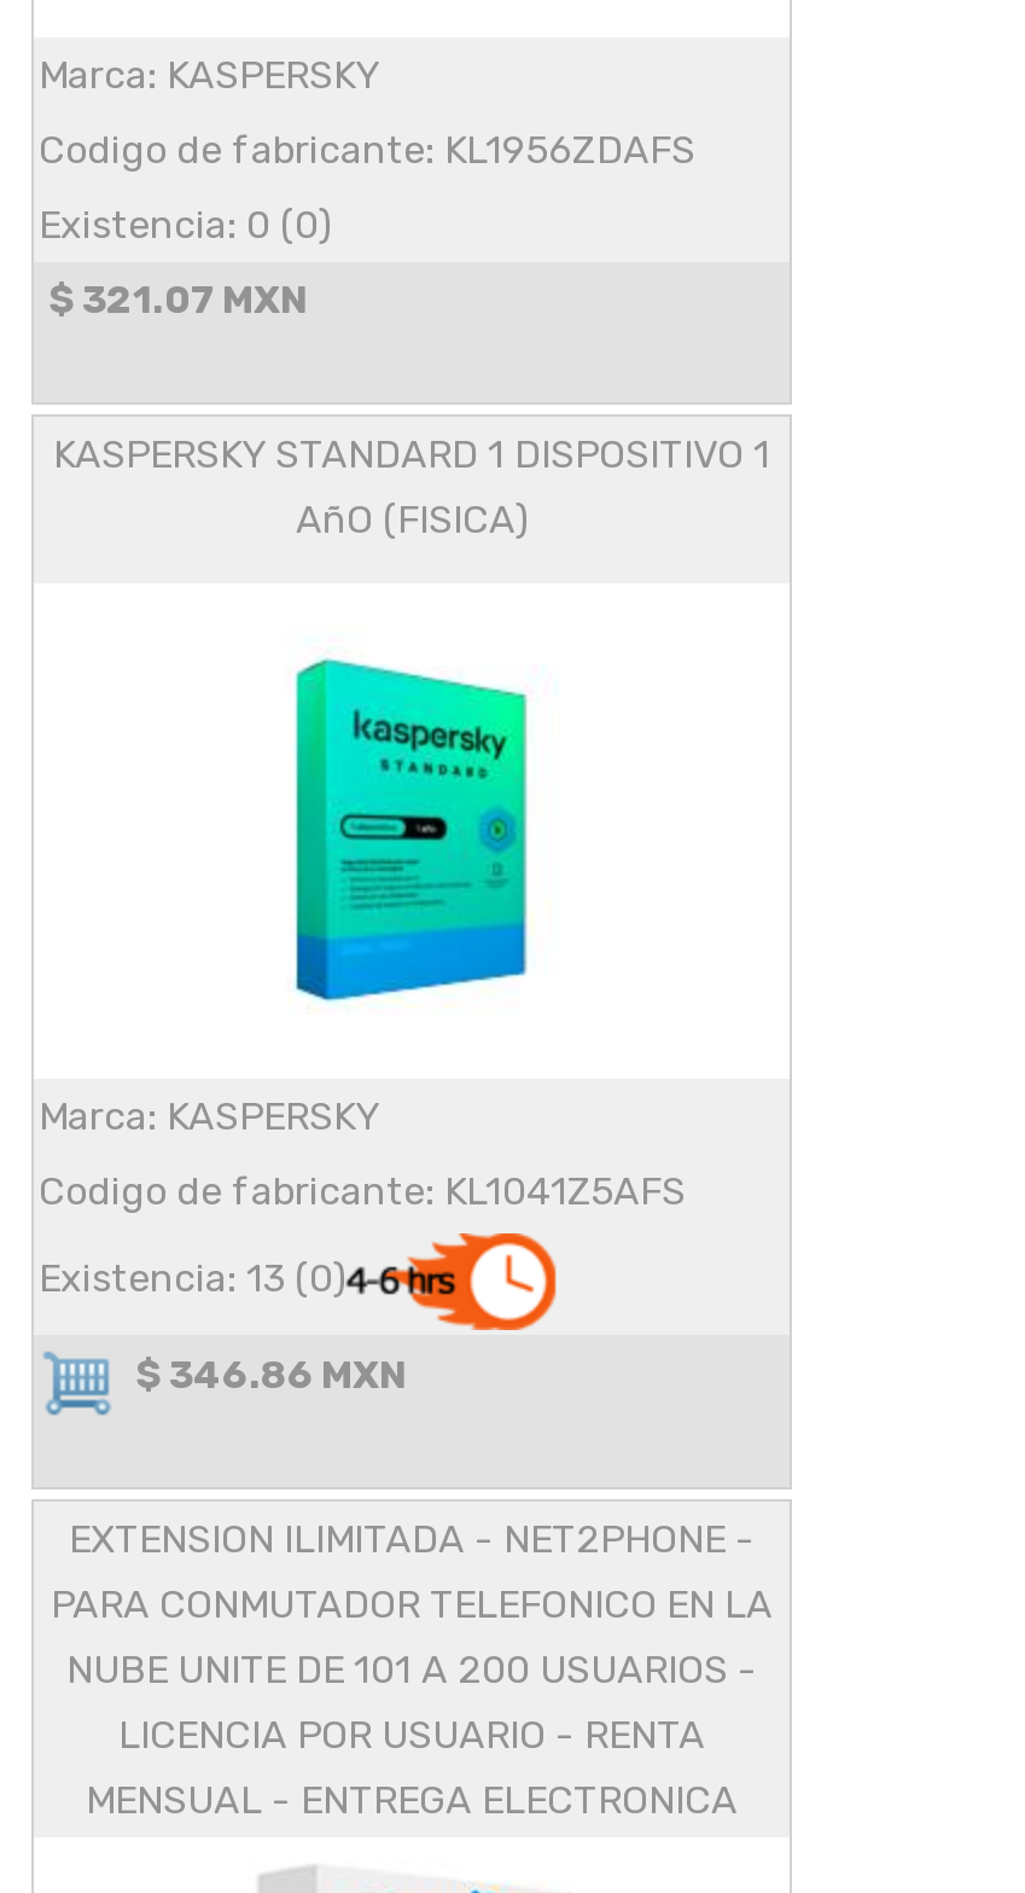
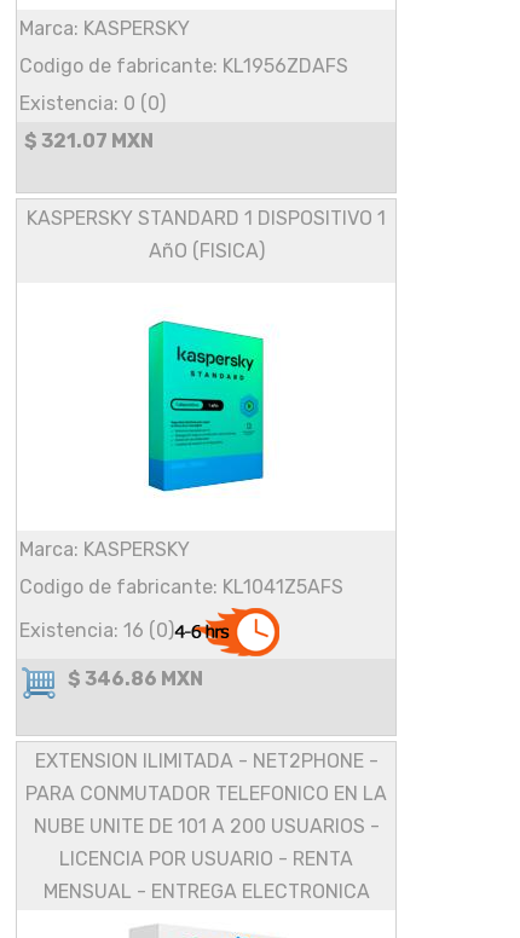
- Existencia: 13 (0)
+ Existencia: 16 (0)
